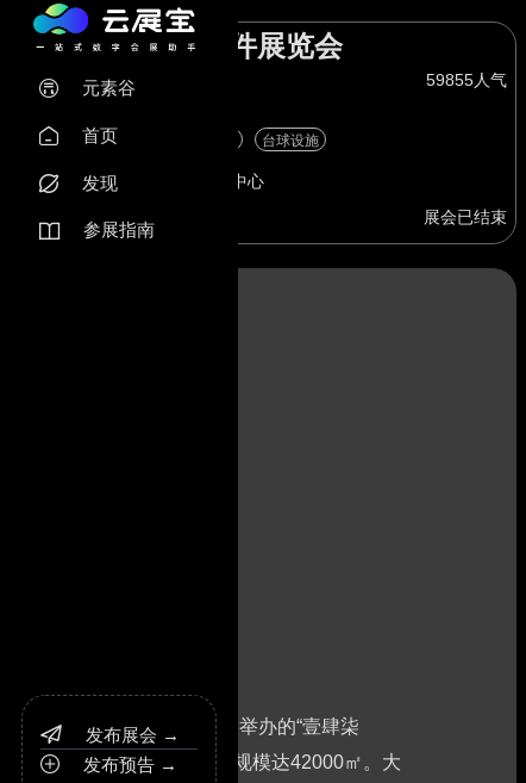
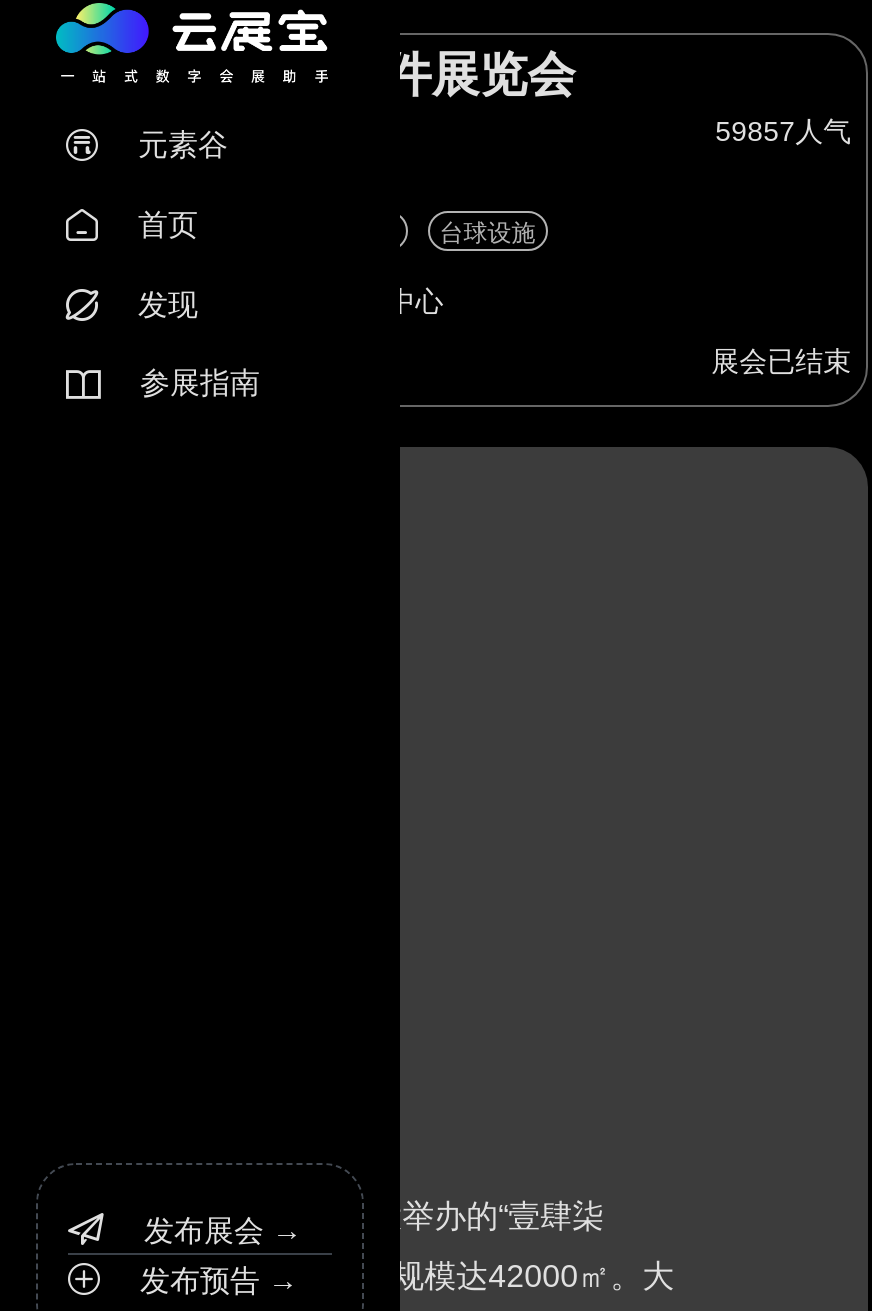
- 59855人气
+ 59857人气
